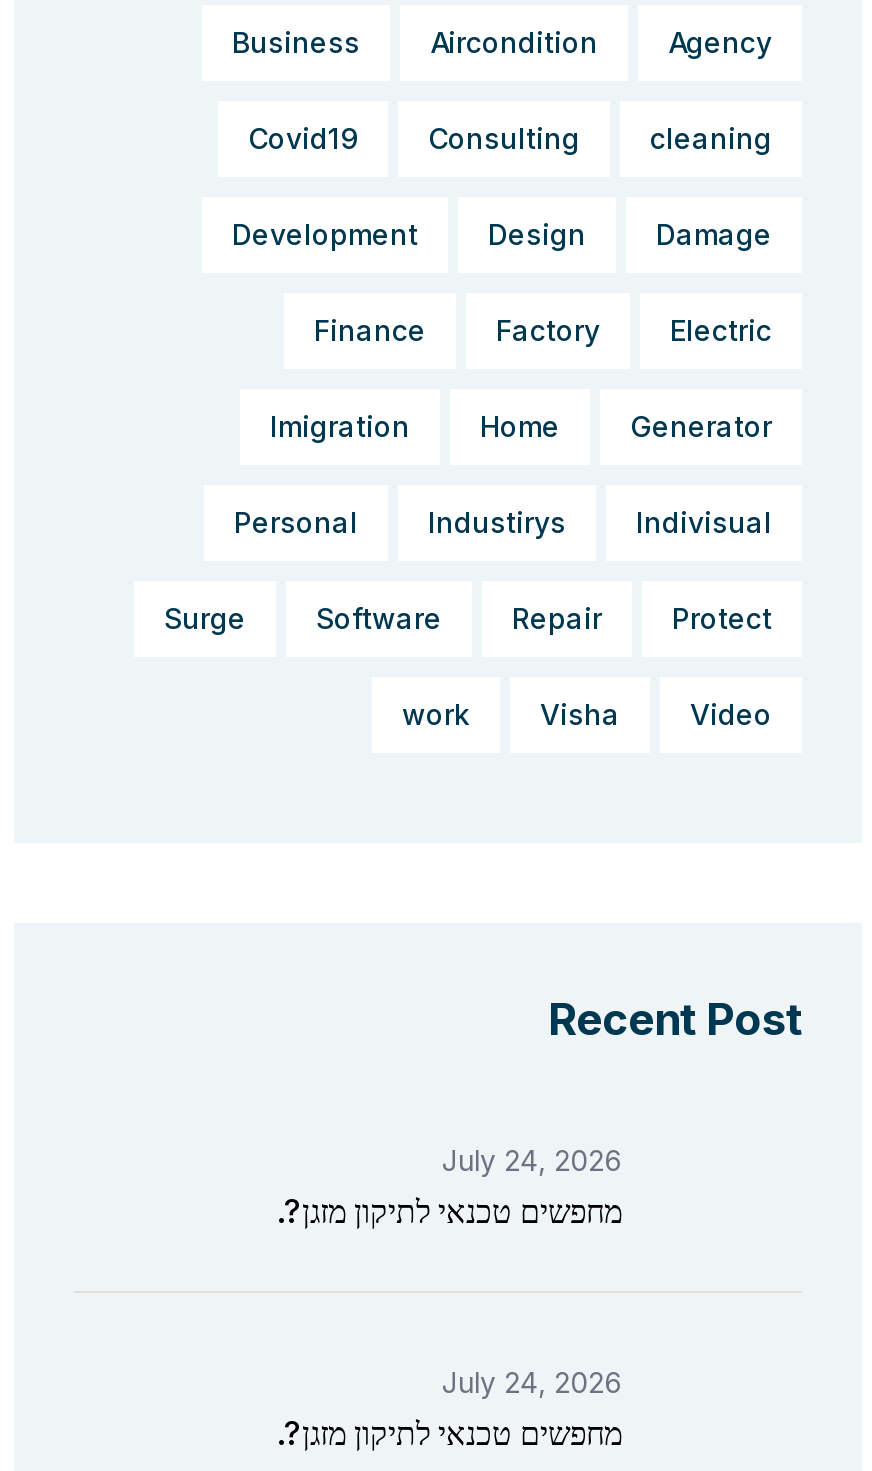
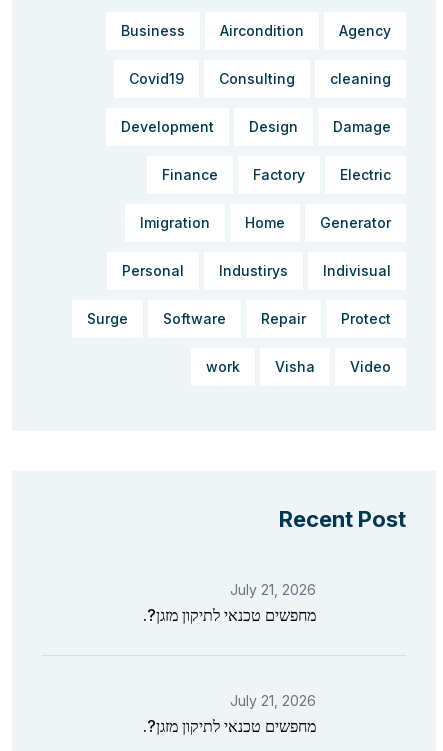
- July 24, 2026
+ July 21, 2026

- July 24, 2026
+ July 21, 2026
